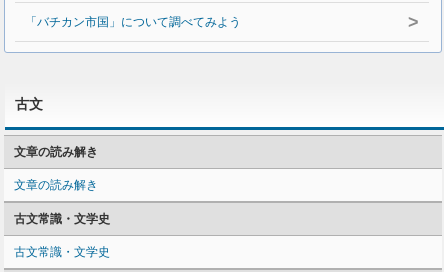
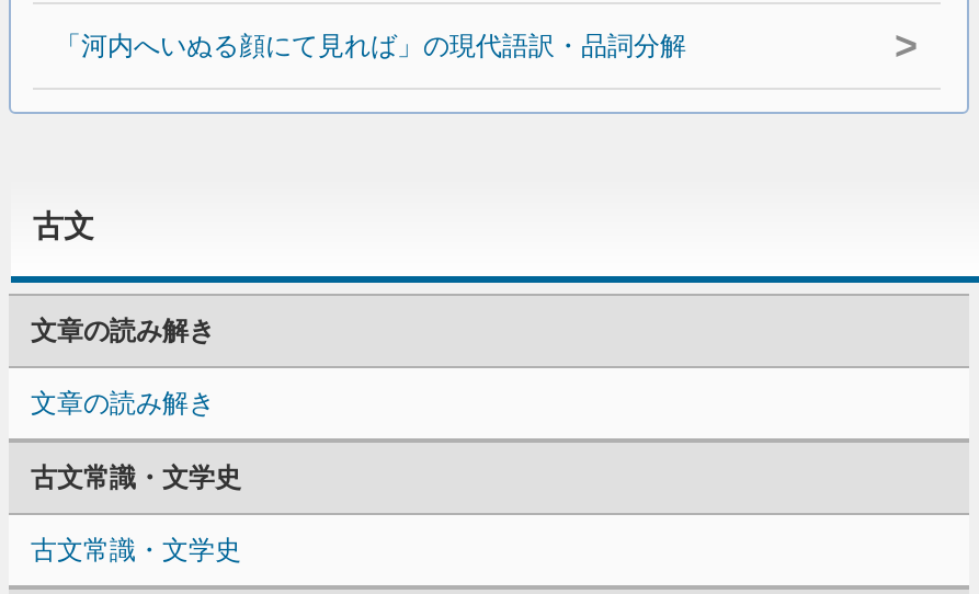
- 「バチカン市国」について調べてみよう
+ 「河内へいぬる顔にて見れば」の現代語訳・品詞分解
